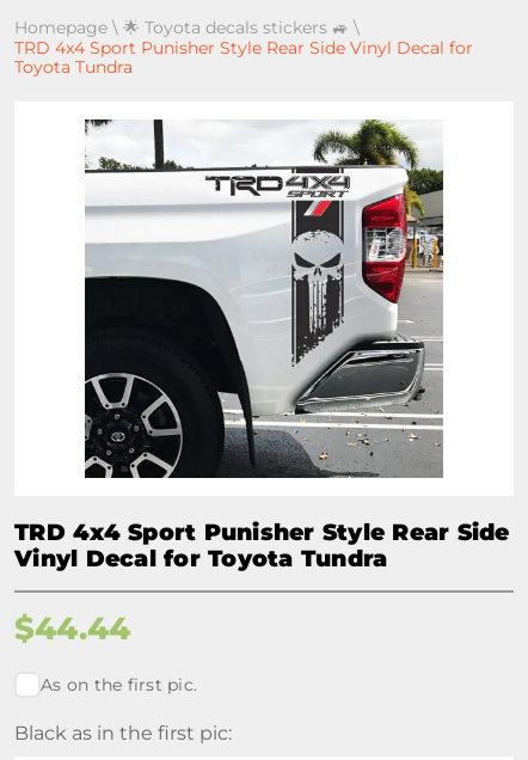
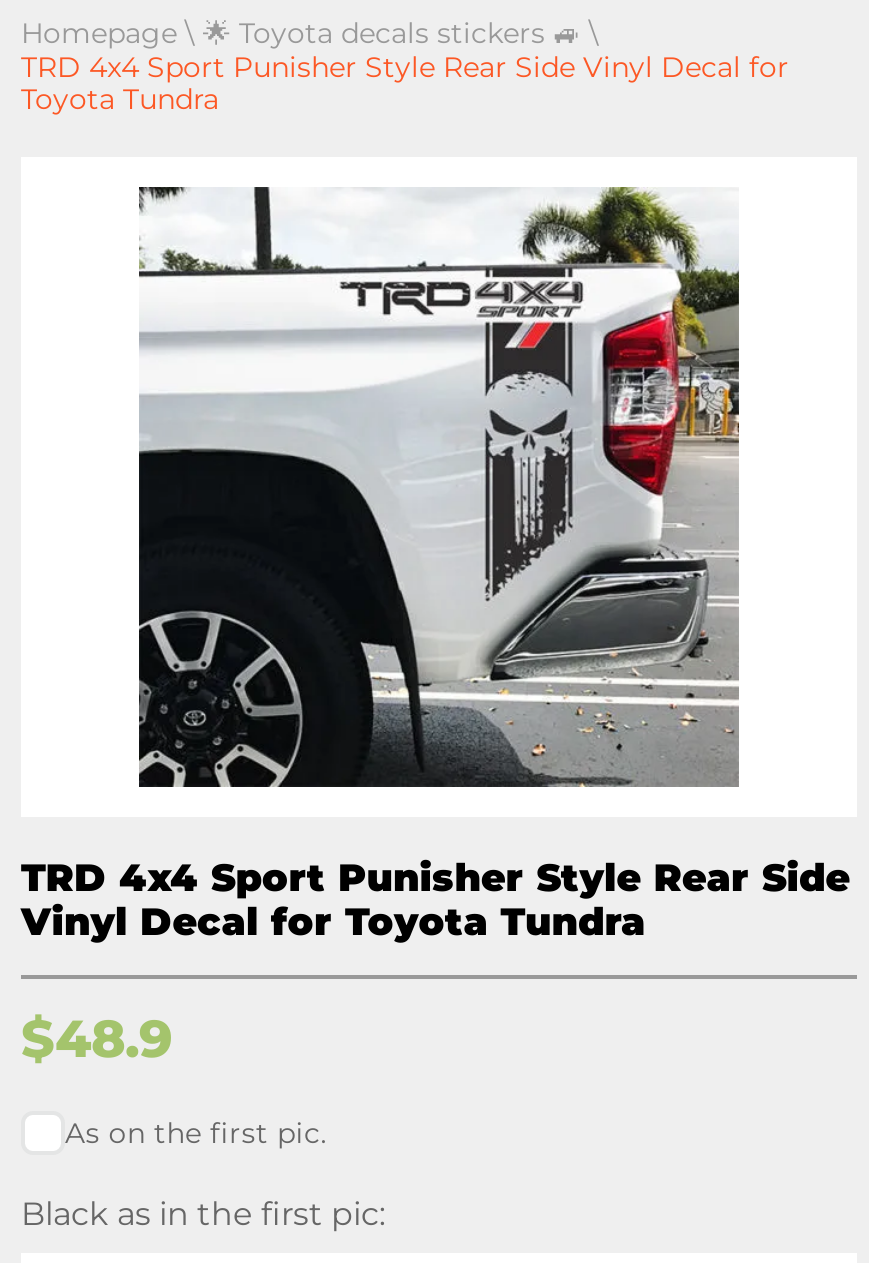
- $44.44
+ $48.9
